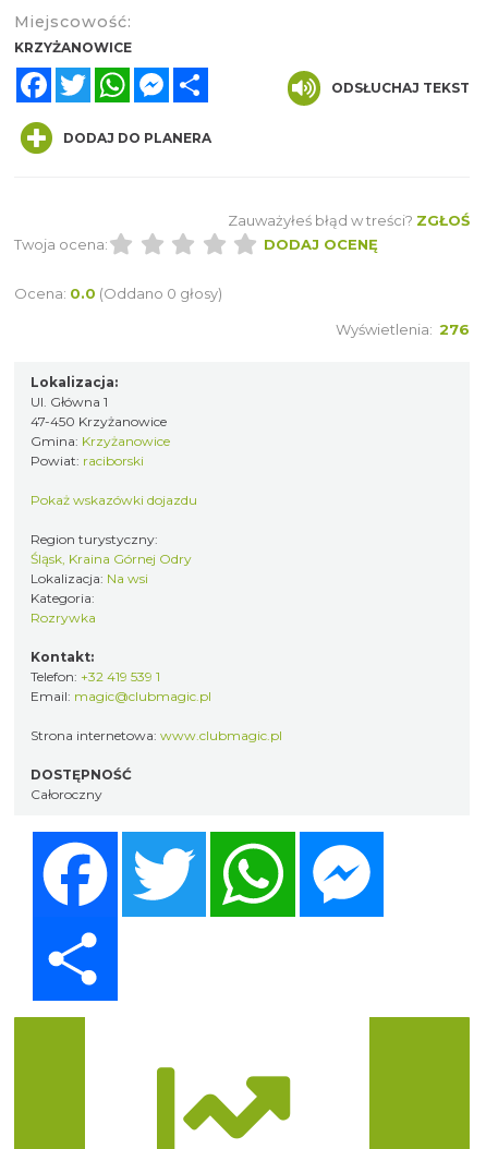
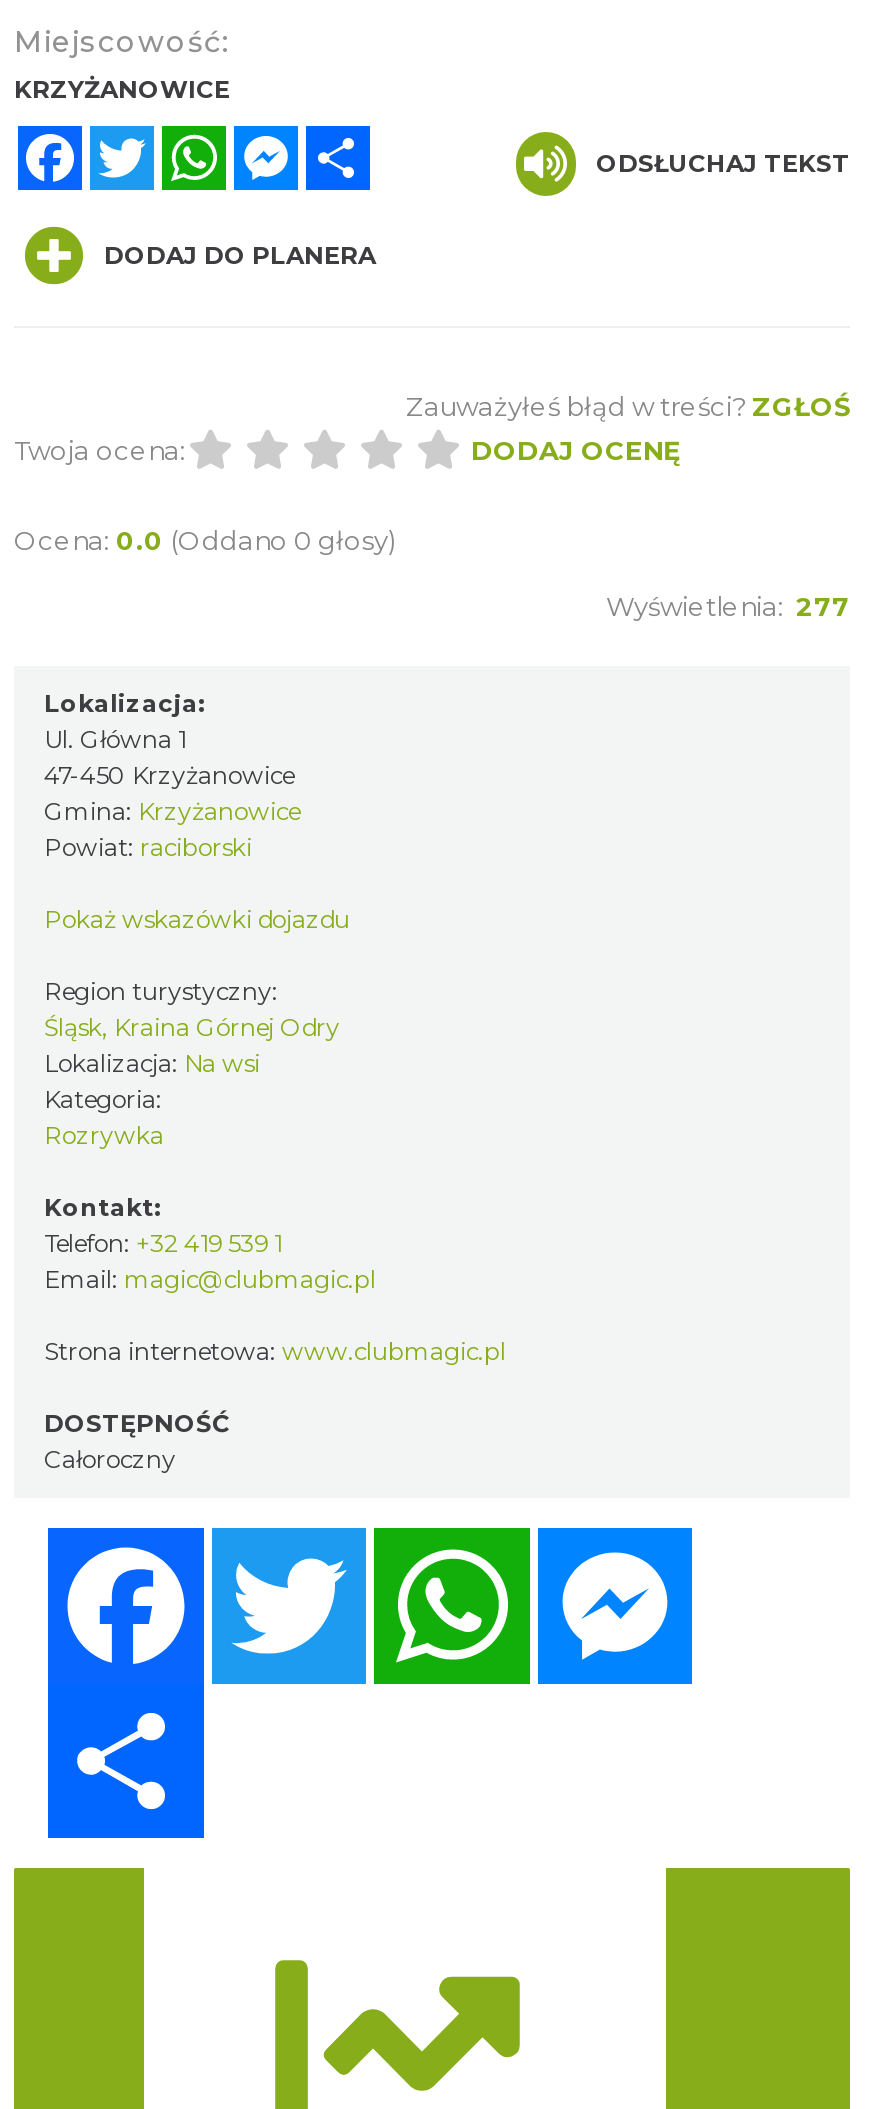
- Wyświetlenia: 276
+ Wyświetlenia: 277
